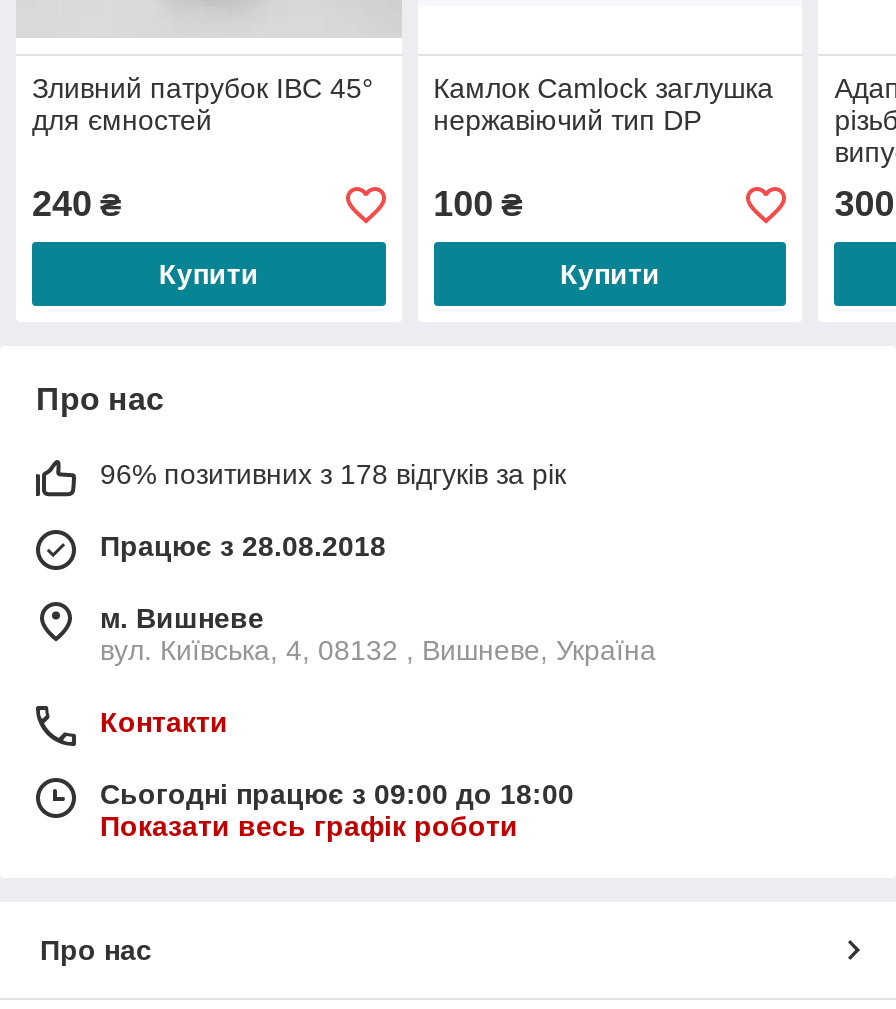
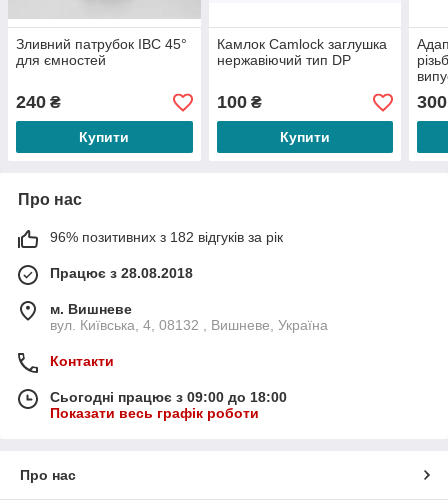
- 96% позитивних з 178 відгуків за рік
+ 96% позитивних з 182 відгуків за рік
